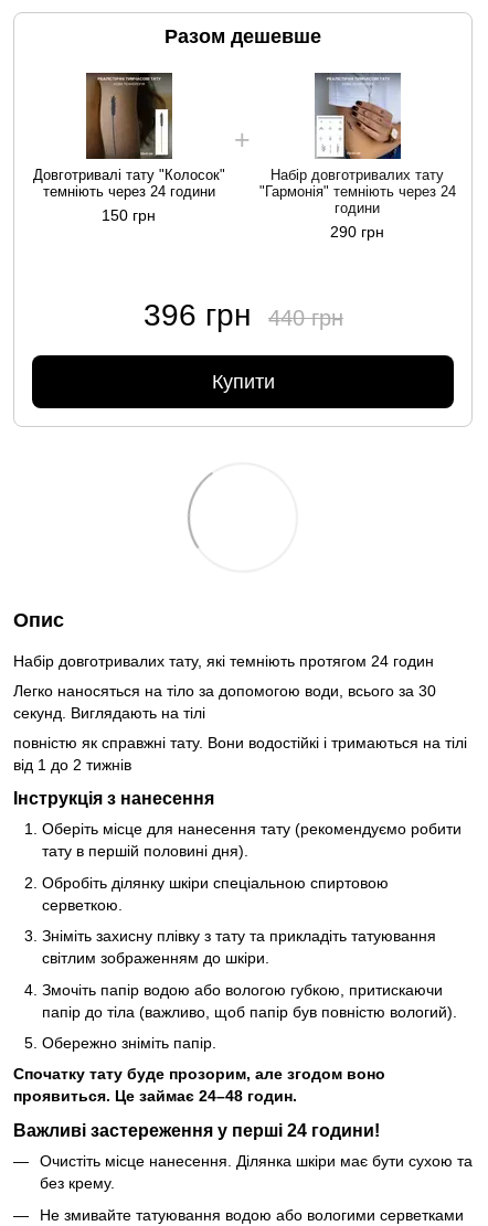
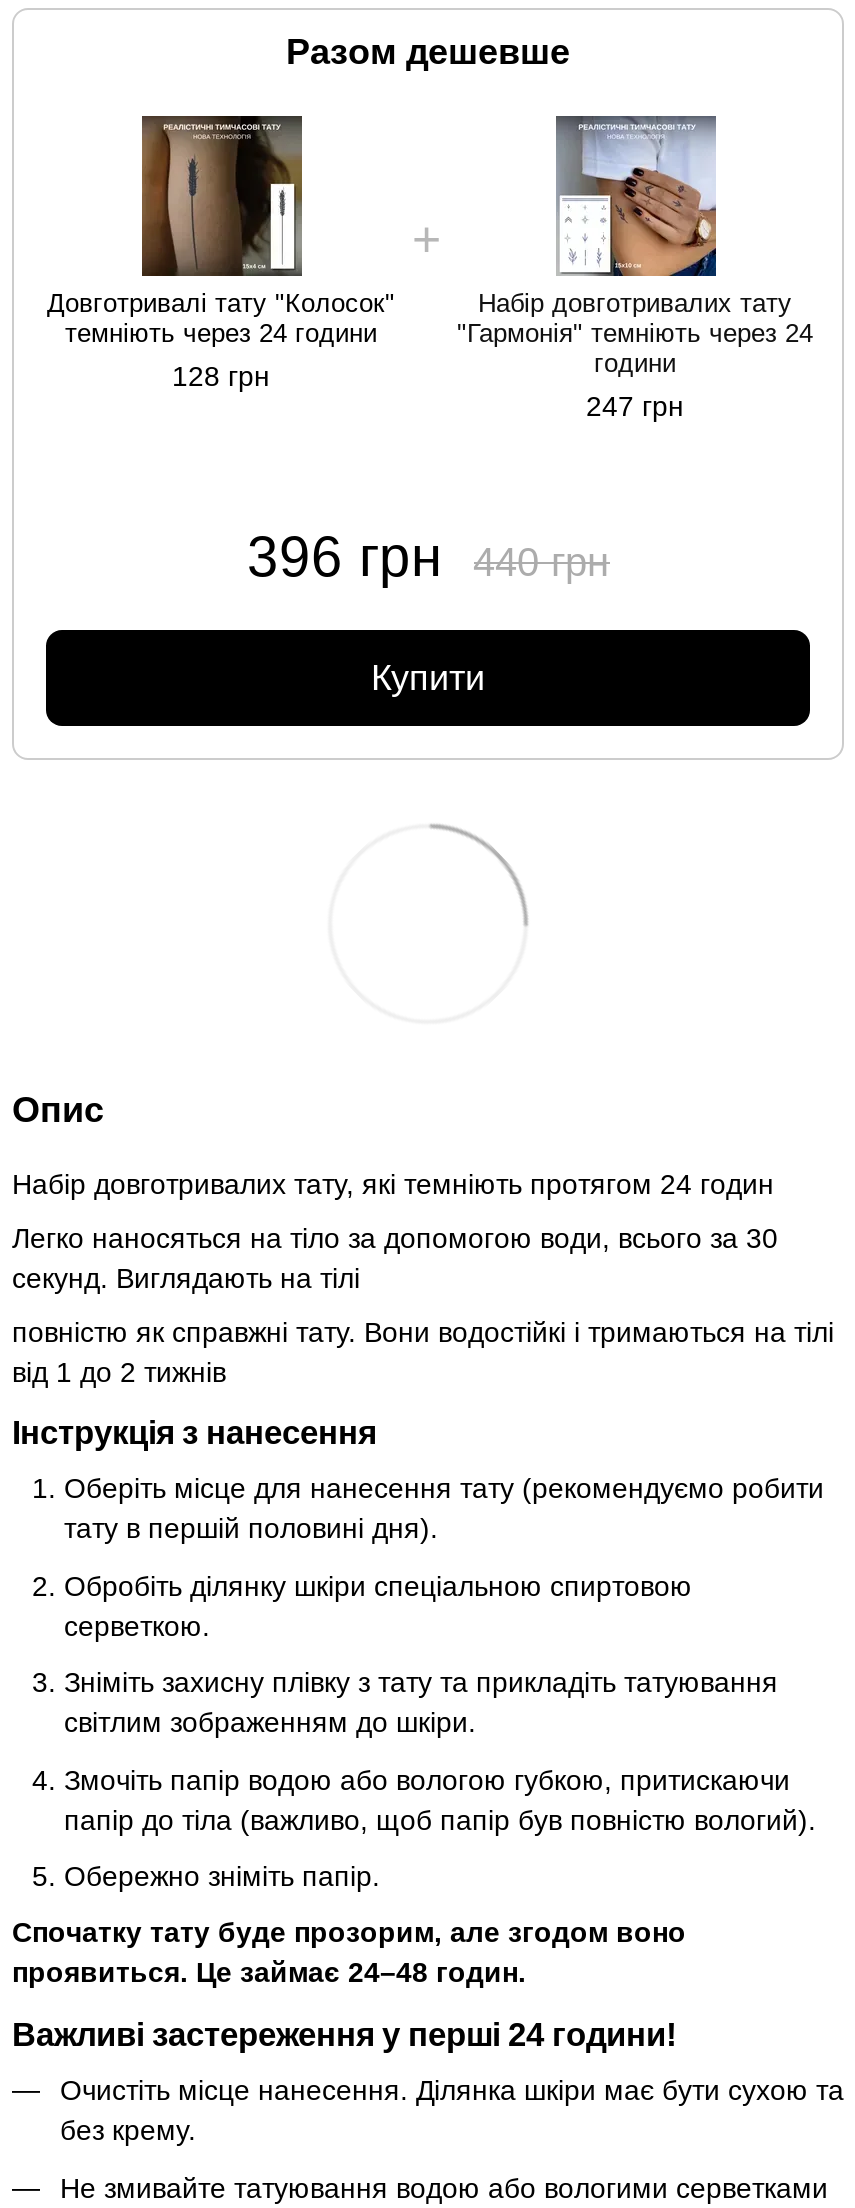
- 150 грн
+ 128 грн

- 290 грн
+ 247 грн
